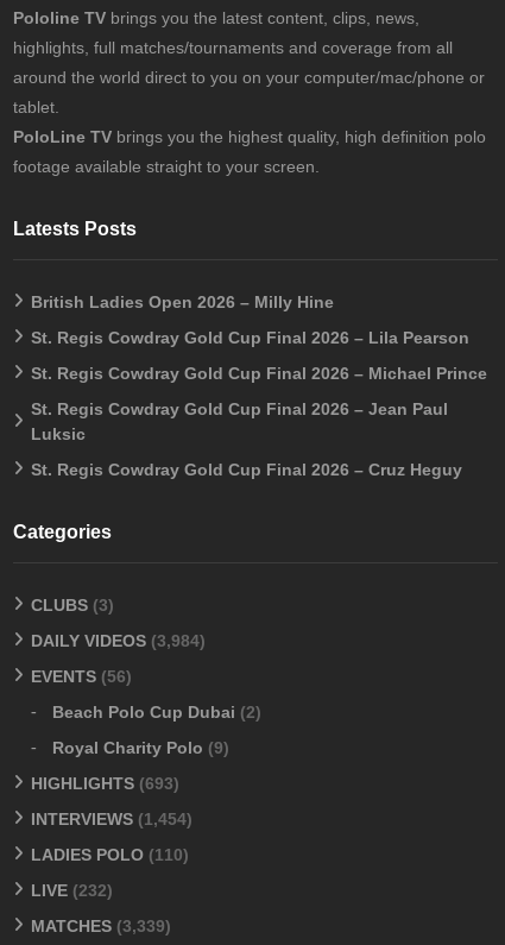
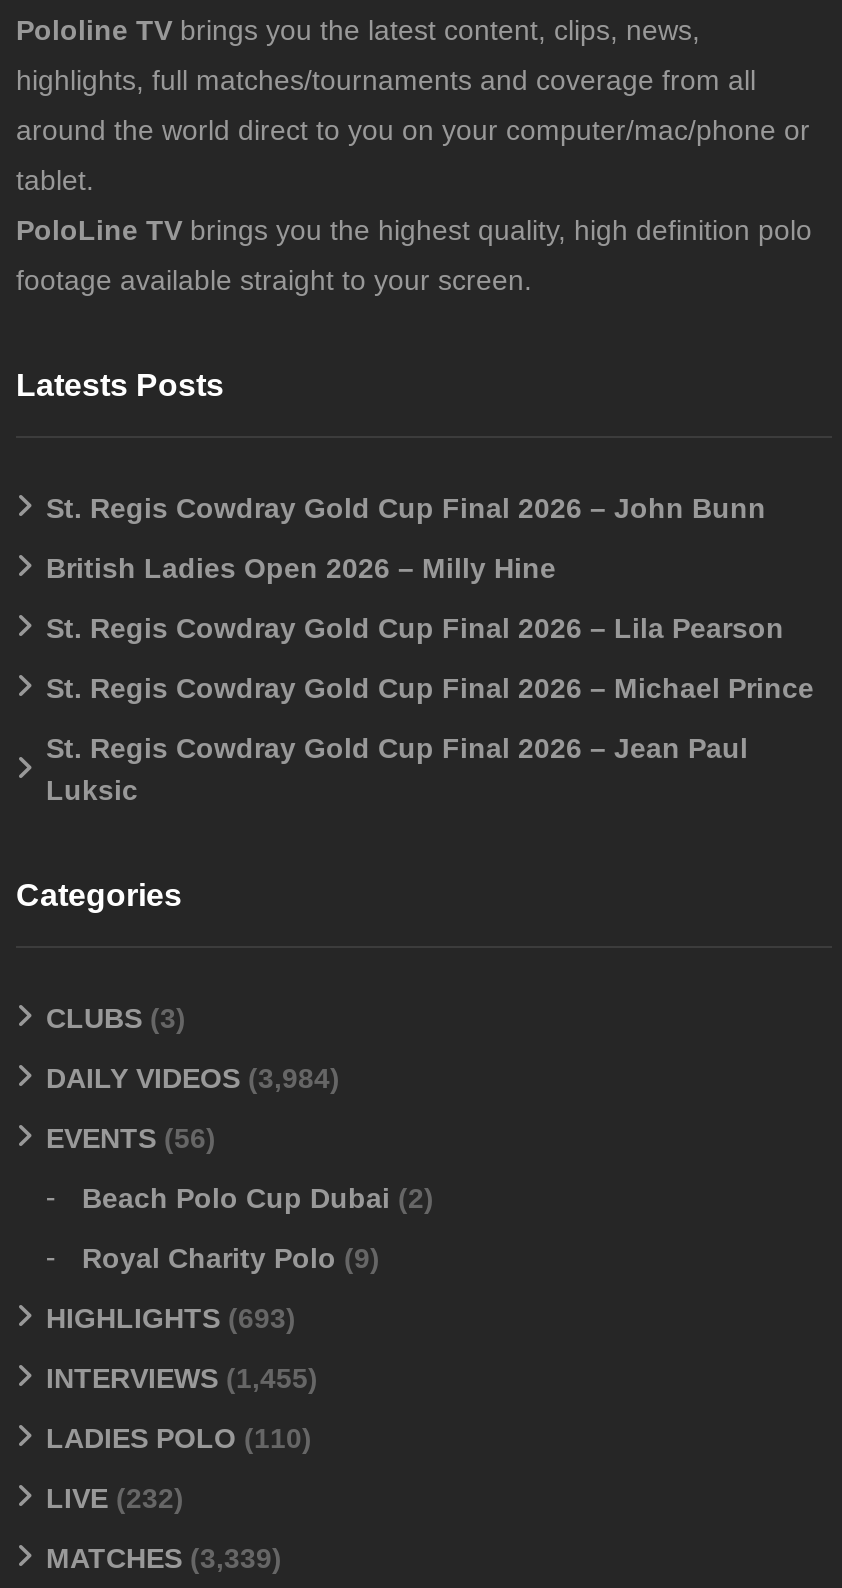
+ St. Regis Cowdray Gold Cup Final 2026 – John Bunn

moved down: British Ladies Open 2026 – Milly Hine | St. Regis Cowdray Gold Cup Final 2026 – Lila Pearson | St. Regis Cowdray Gold Cup Final 2026 – Michael Prince | St. Regis Cowdray Gold Cup Final 2026 – Jean Paul | Luksic

- St. Regis Cowdray Gold Cup Final 2026 – Cruz Heguy

- INTERVIEWS (1,454)
+ INTERVIEWS (1,455)
